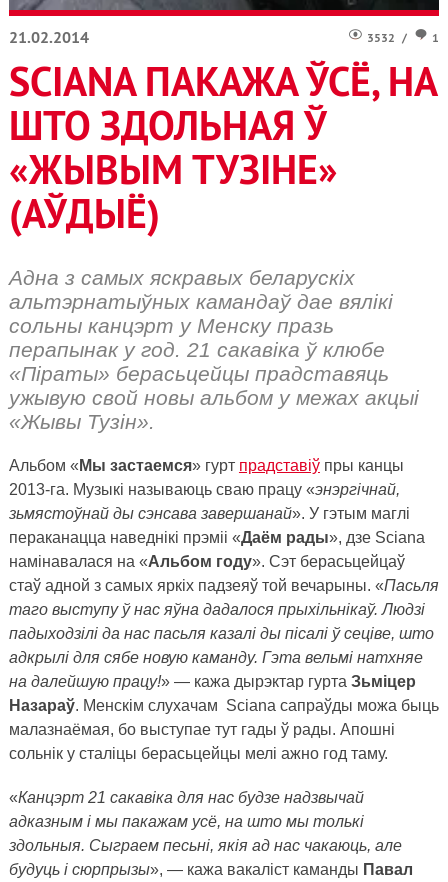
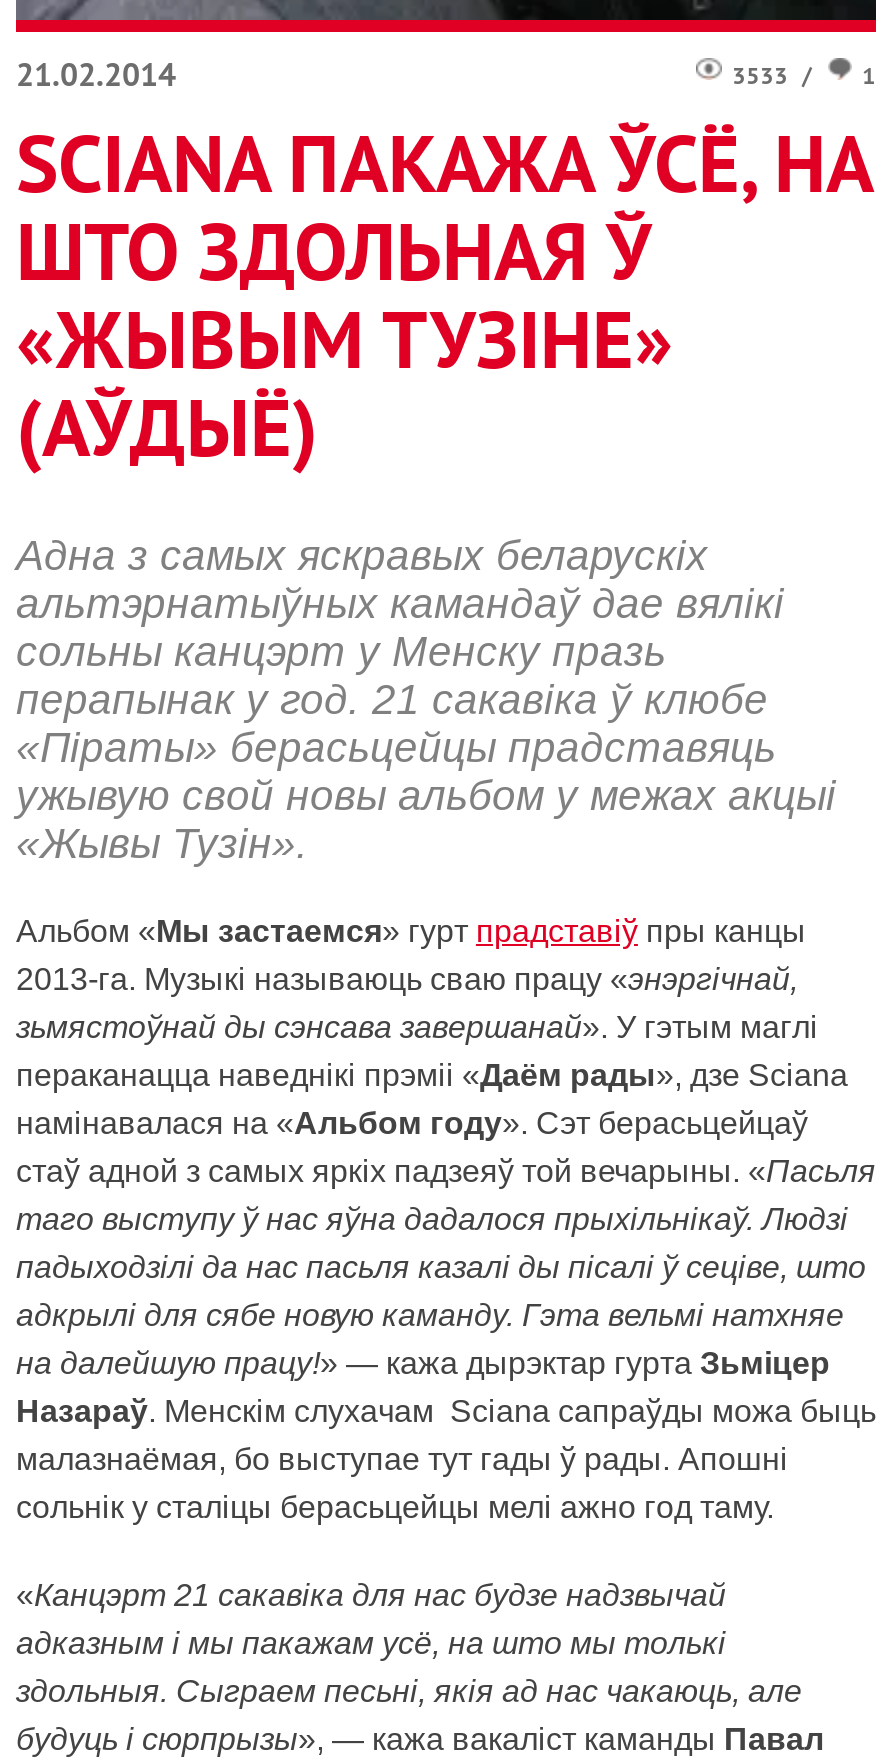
- 3532 / 1
+ 3533 / 1
